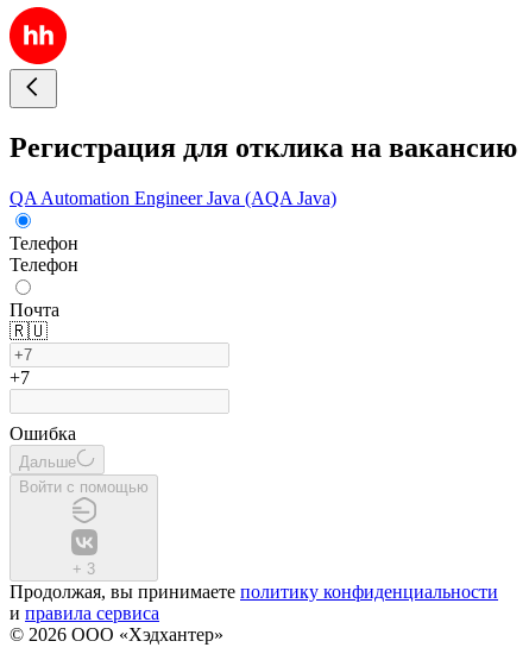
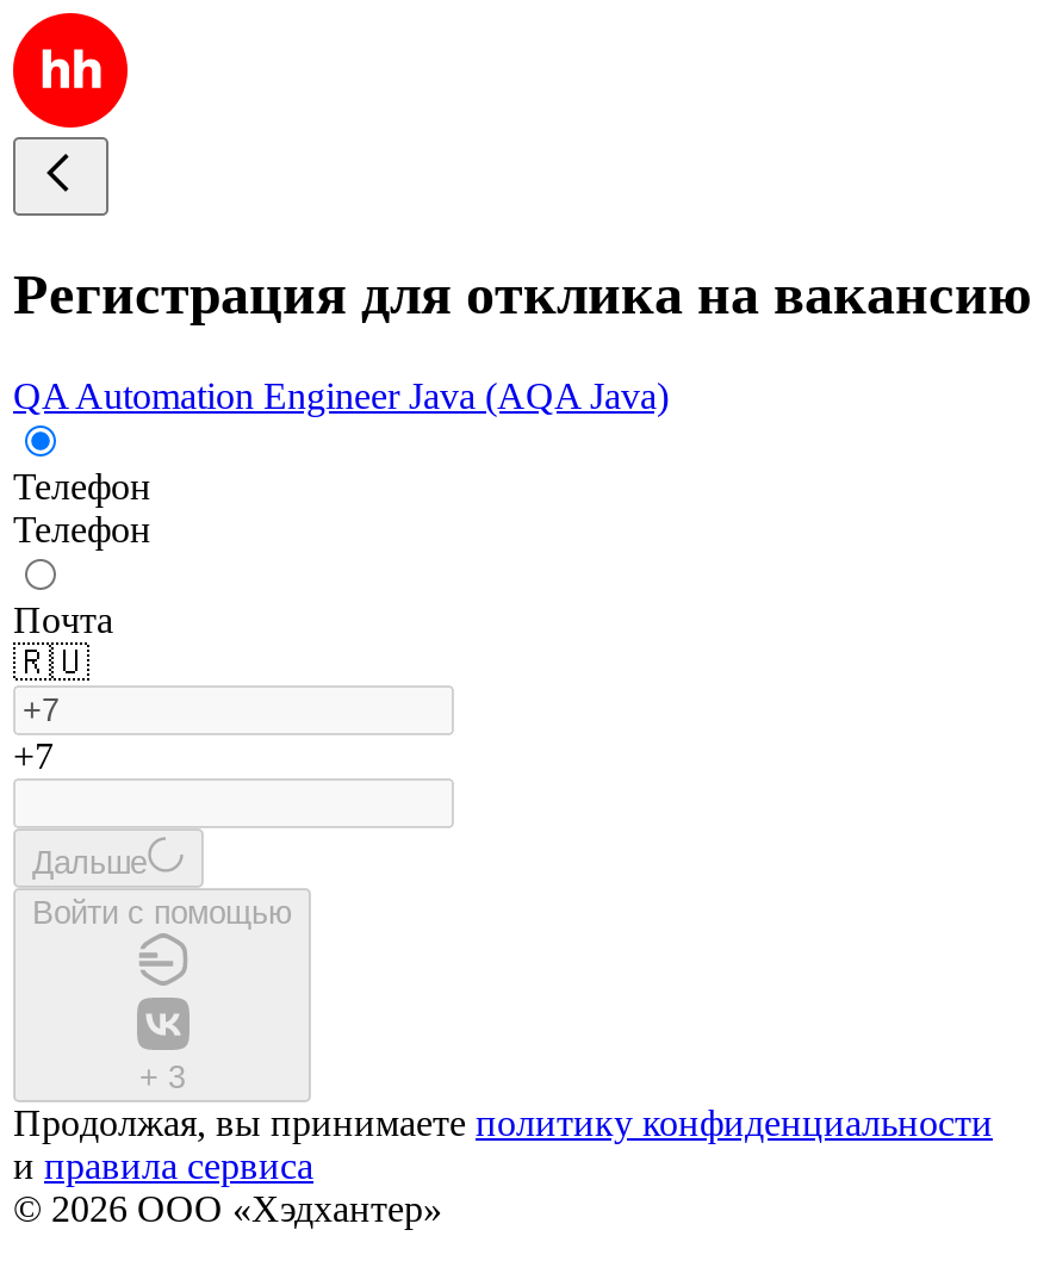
- Ошибка
